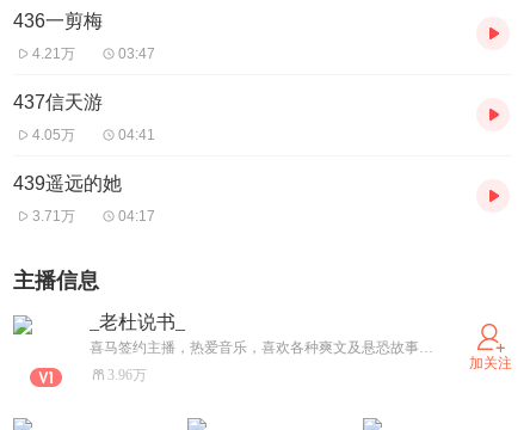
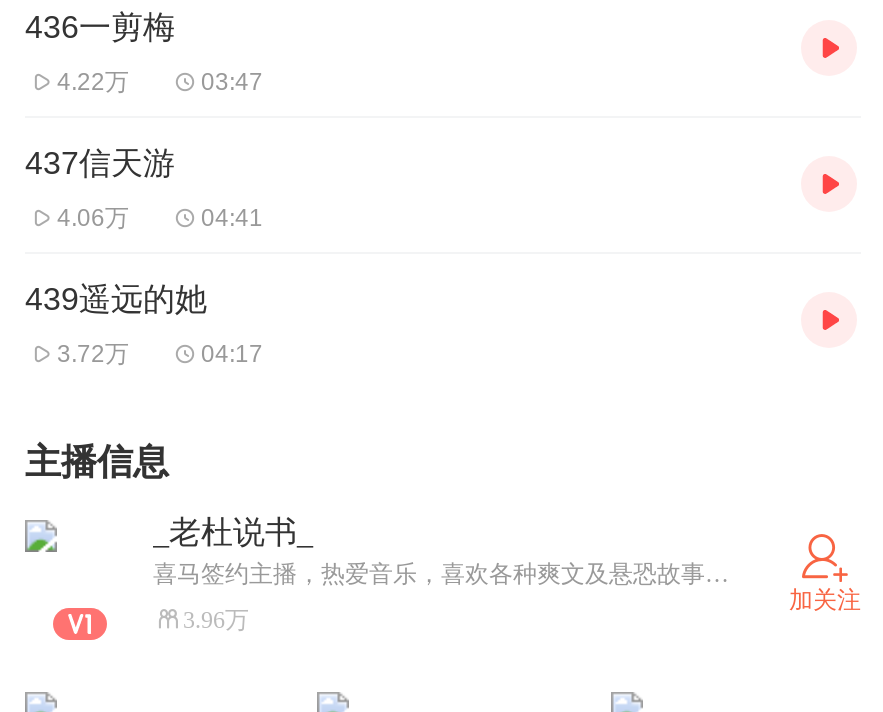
- 4.21万
+ 4.22万

- 4.05万
+ 4.06万

- 3.71万
+ 3.72万
